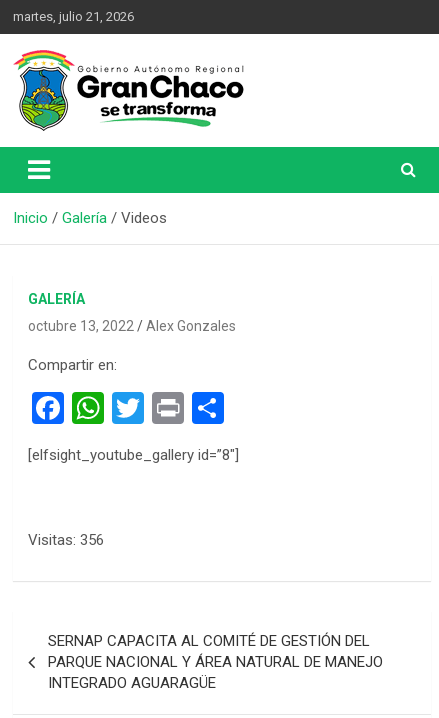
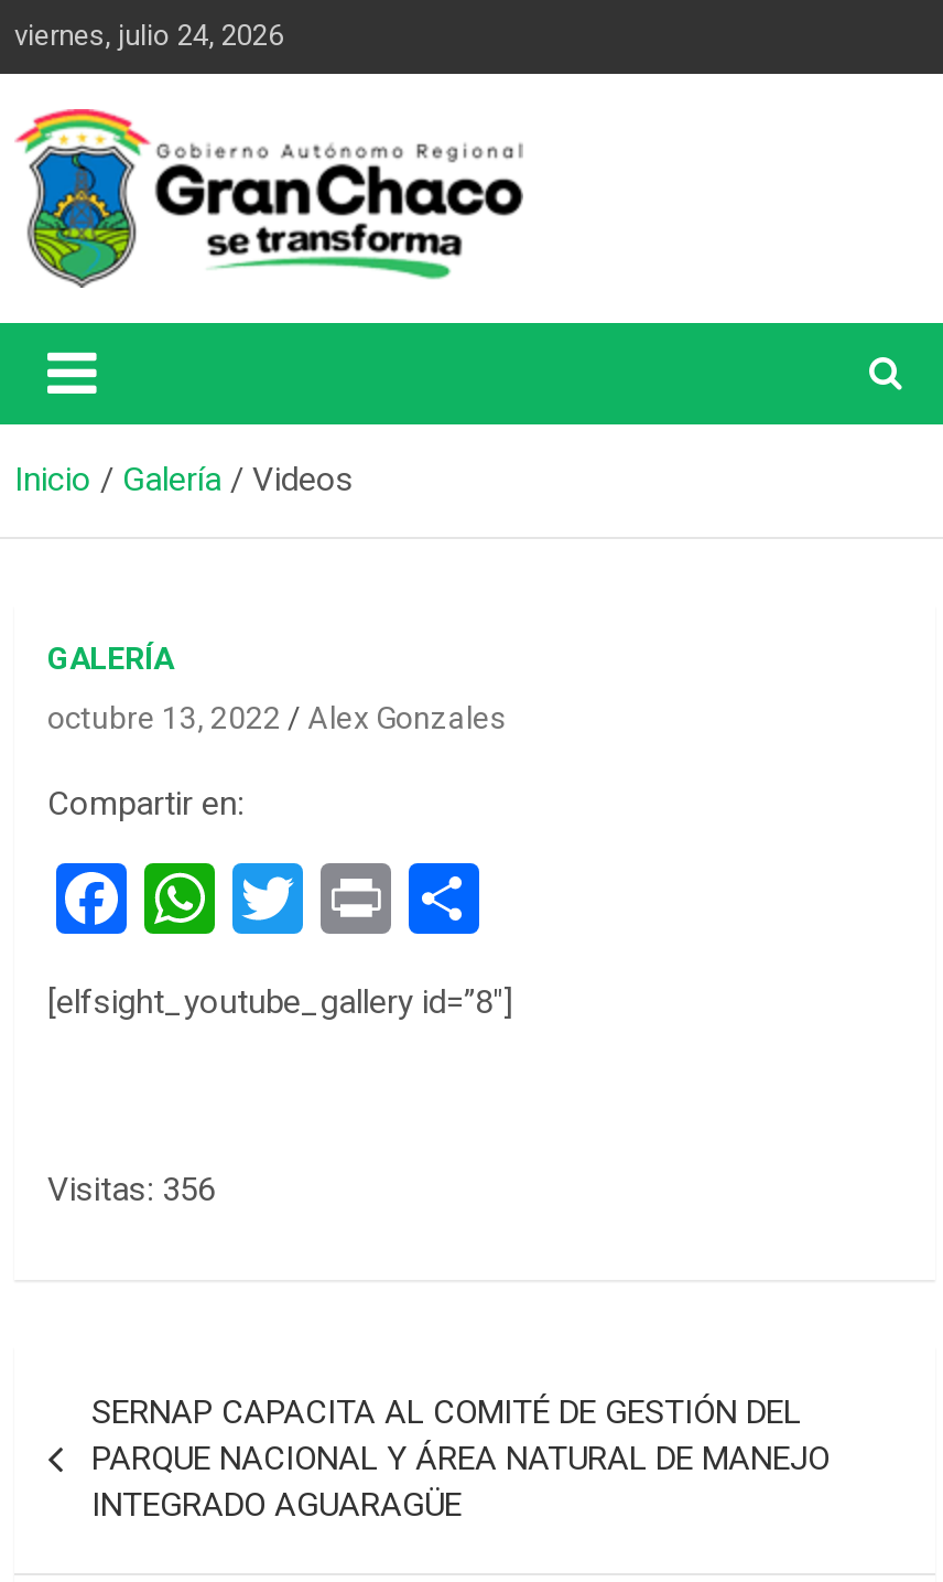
- martes, julio 21, 2026
+ viernes, julio 24, 2026
